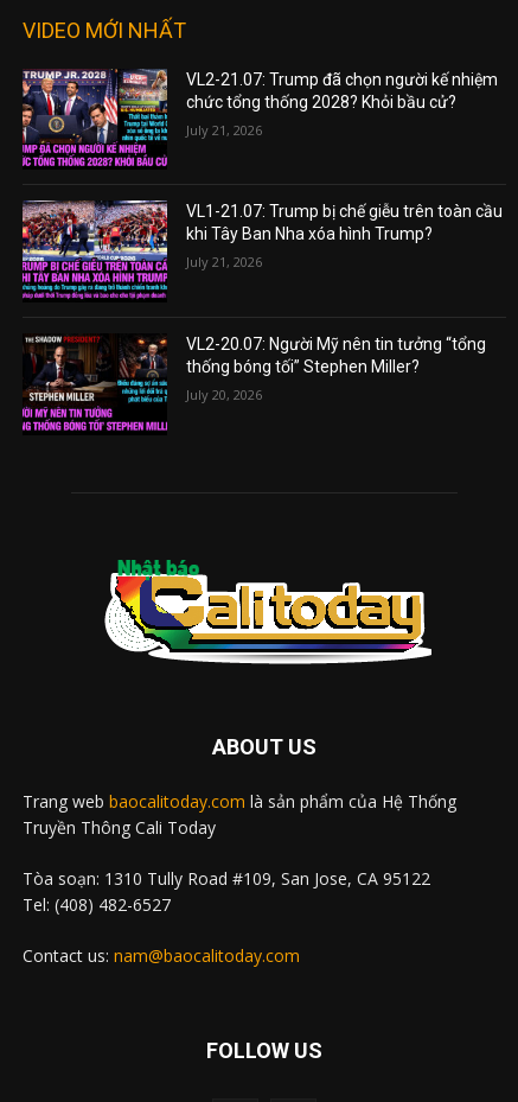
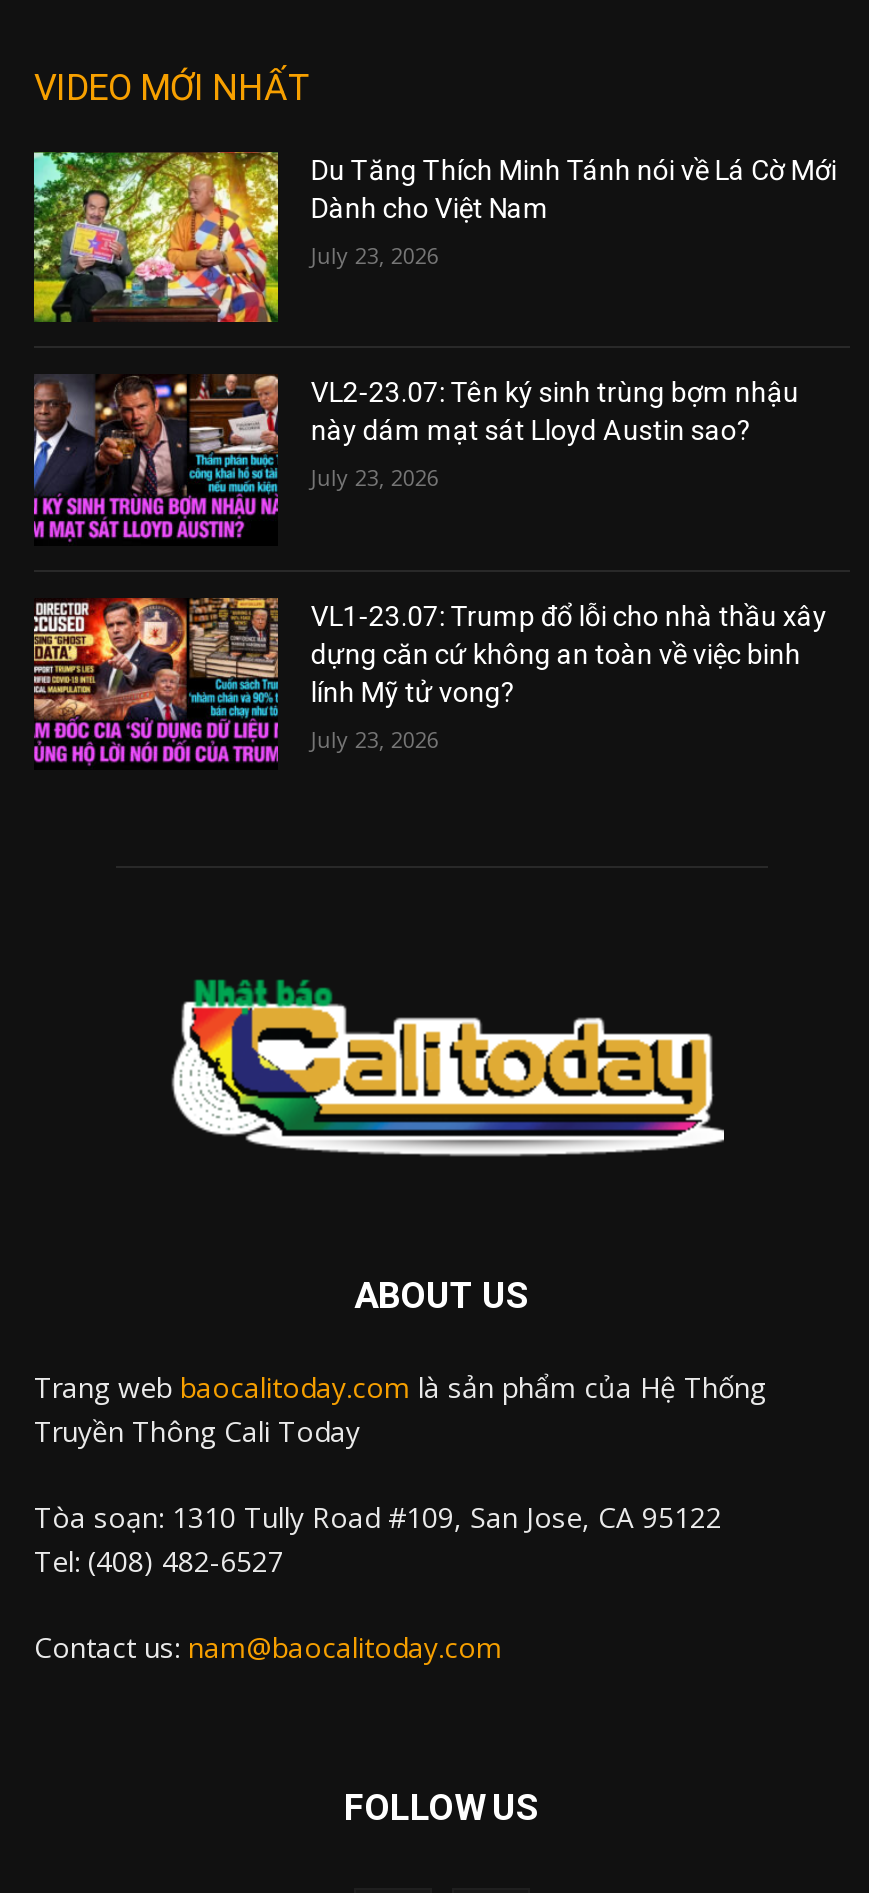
- [image]
- VL2-21.07: Trump đã chọn người kế nhiệm
- chức tổng thống 2028? Khỏi bầu cử?
+ [image]
+ Du Tăng Thích Minh Tánh nói về Lá Cờ Mới
+ Dành cho Việt Nam

- July 21, 2026
+ July 23, 2026

- [image]
- VL1-21.07: Trump bị chế giễu trên toàn cầu
- khi Tây Ban Nha xóa hình Trump?
+ [image]
+ VL2-23.07: Tên ký sinh trùng bợm nhậu
+ này dám mạt sát Lloyd Austin sao?

- July 21, 2026
+ July 23, 2026

- [image]
- VL2-20.07: Người Mỹ nên tin tưởng “tổng
- thống bóng tối” Stephen Miller?
+ [image]
+ VL1-23.07: Trump đổ lỗi cho nhà thầu xây
+ dựng căn cứ không an toàn về việc binh
+ lính Mỹ tử vong?

- July 20, 2026
+ July 23, 2026
